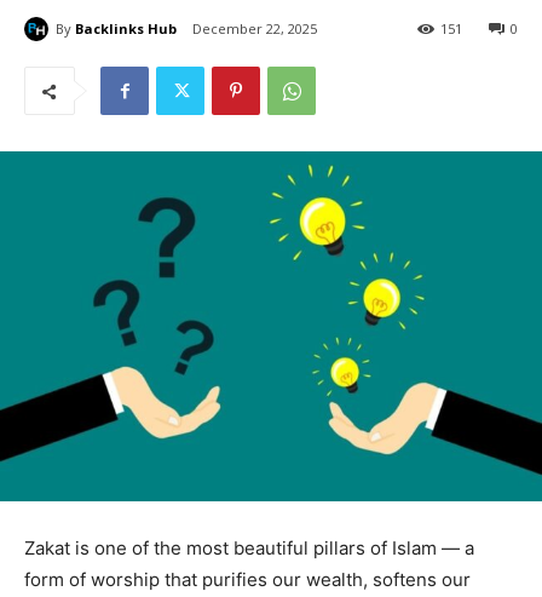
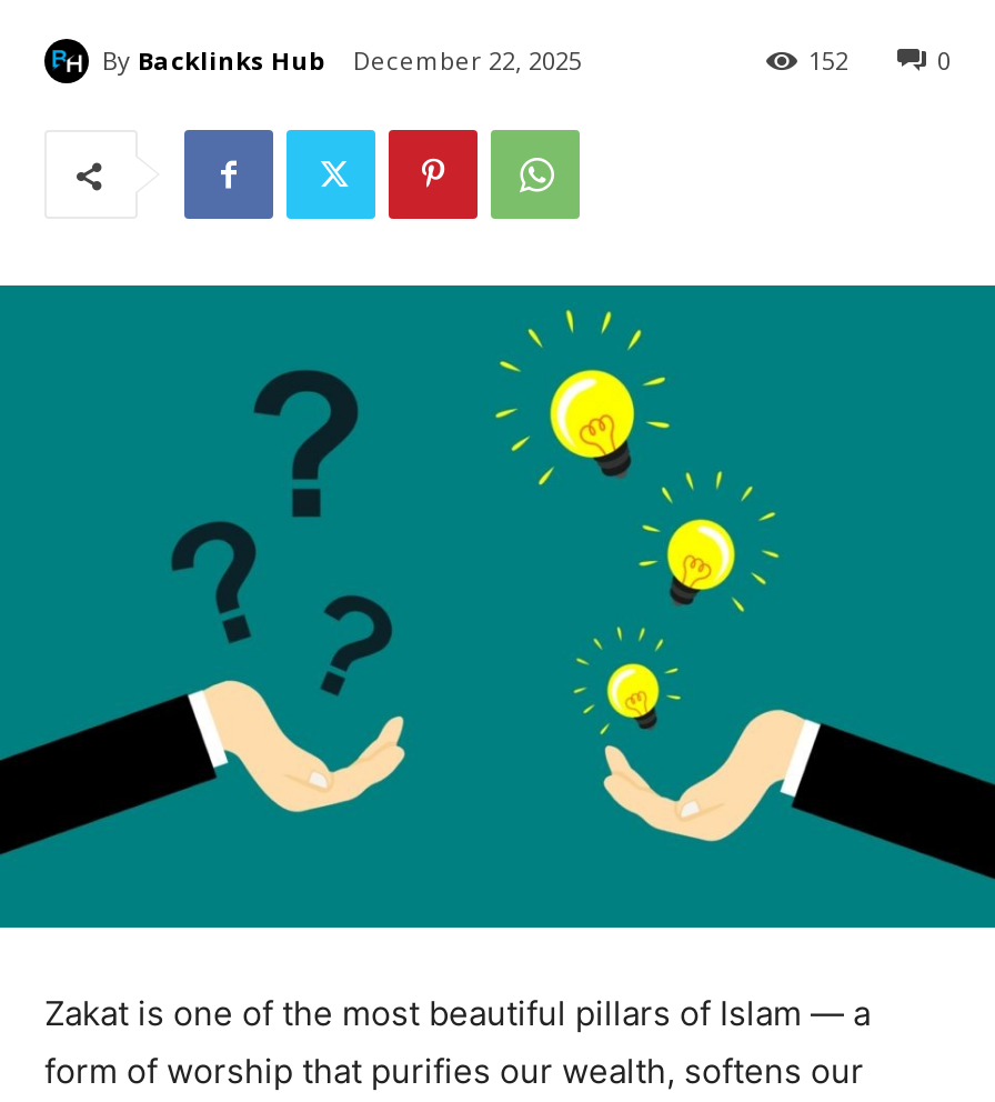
- 151
+ 152
